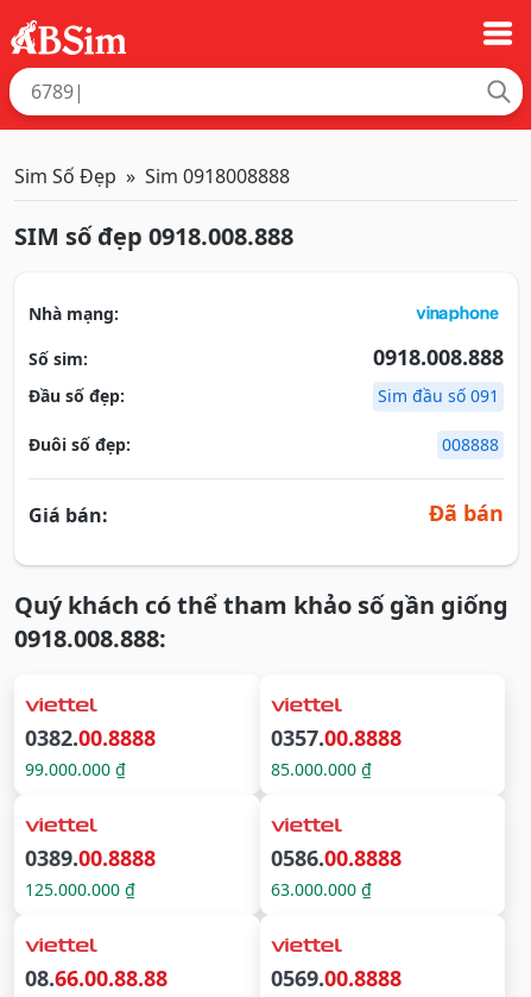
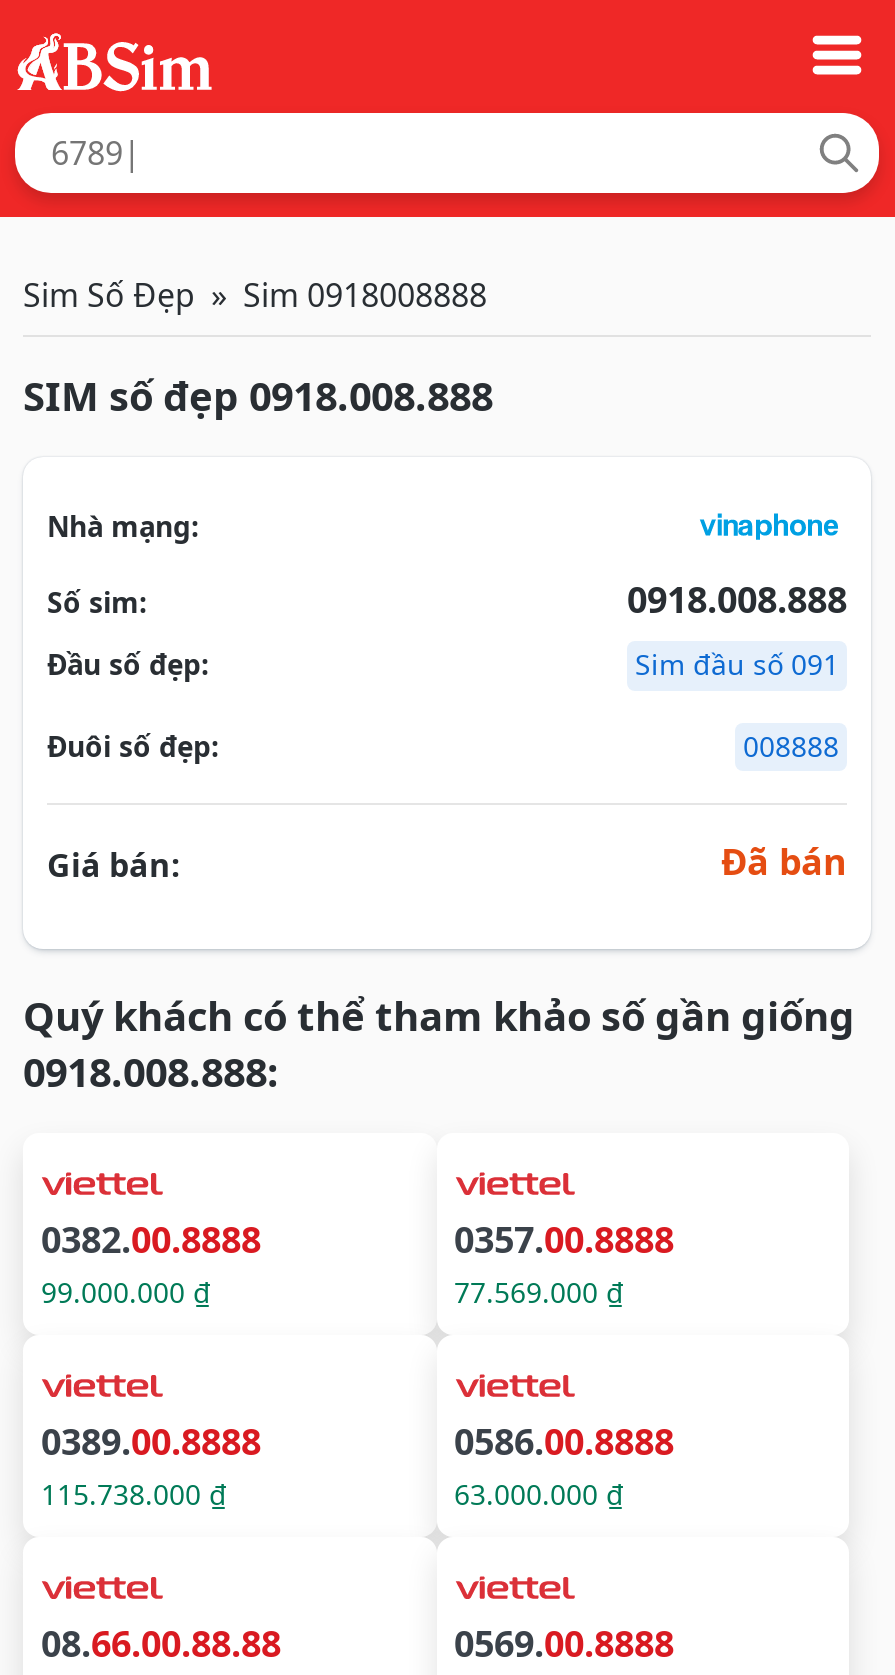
- 85.000.000 ₫
+ 77.569.000 ₫

- 125.000.000 ₫
+ 115.738.000 ₫
